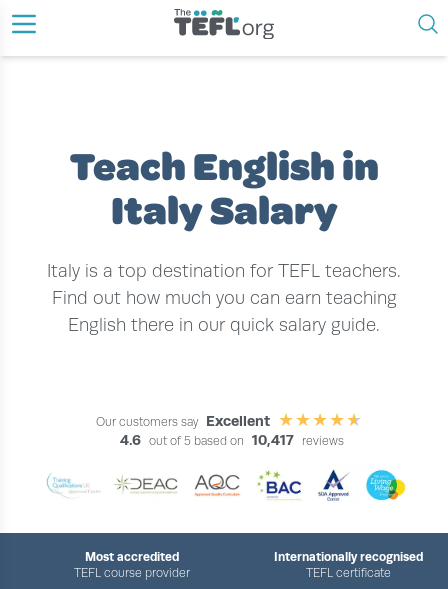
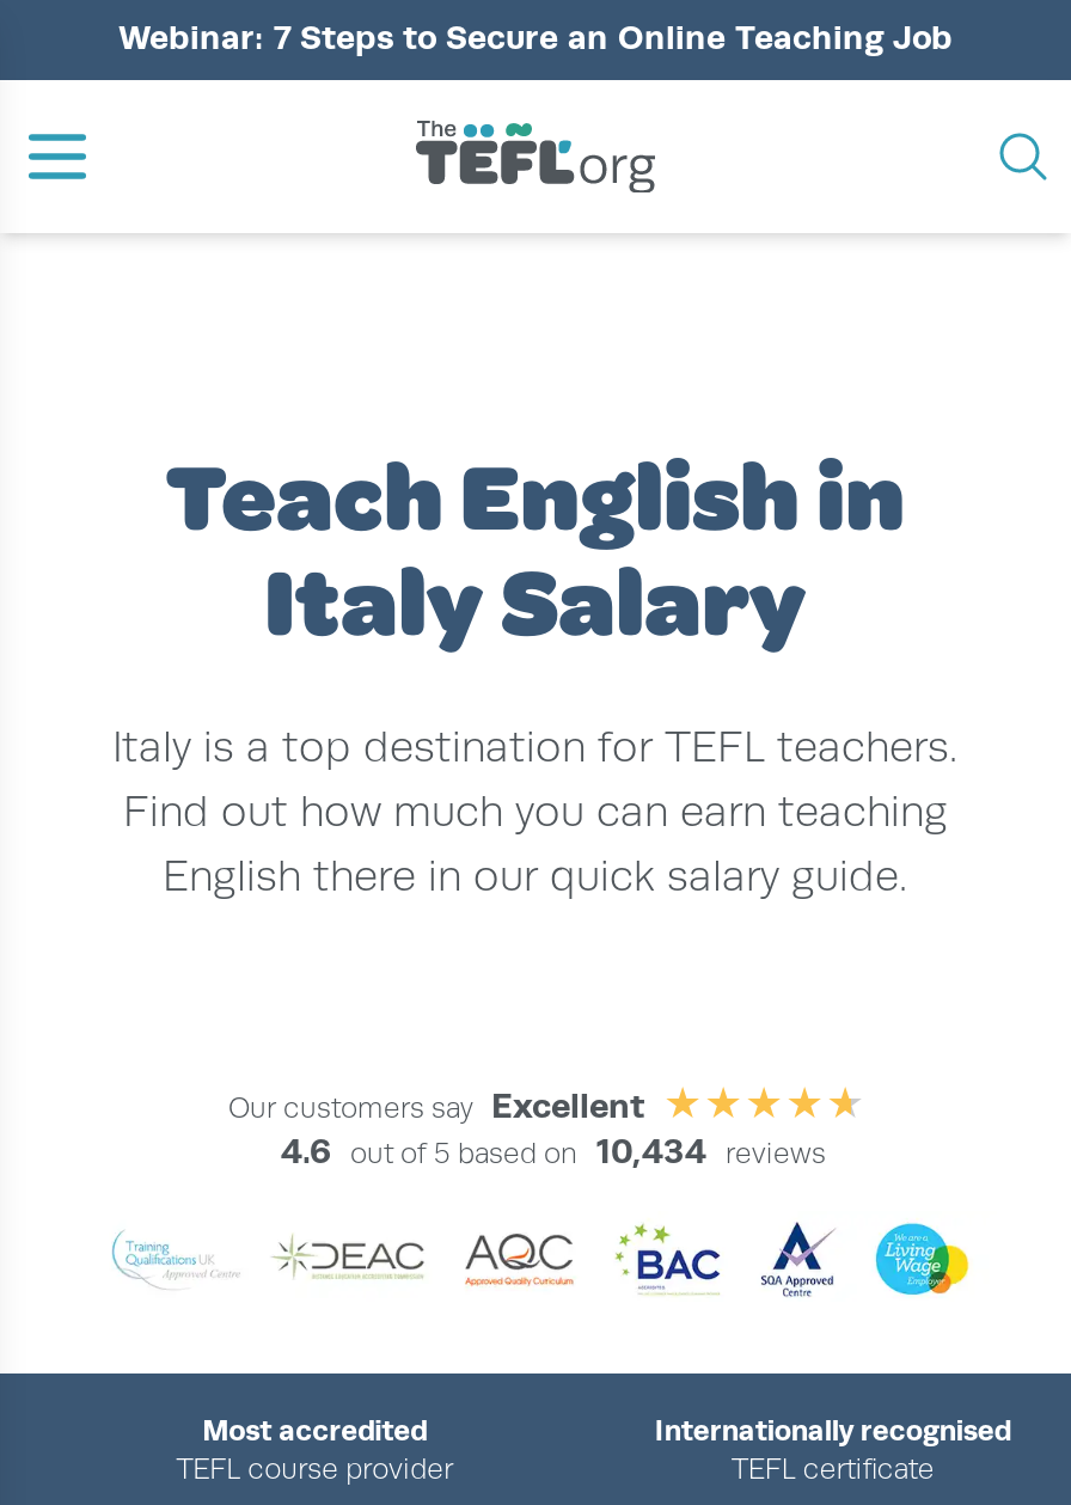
+ Webinar: 7 Steps to Secure an Online Teaching Job

- 4.6 out of 5 based on 10,417 reviews
+ 4.6 out of 5 based on 10,434 reviews
